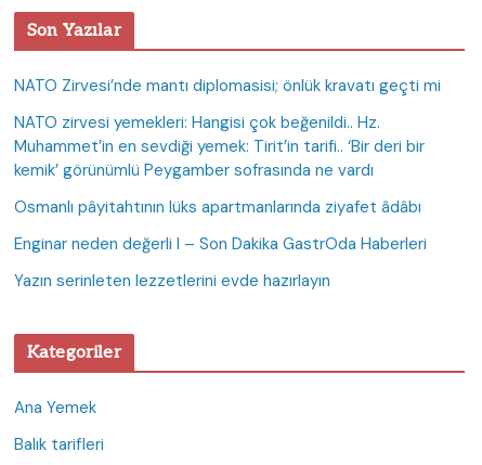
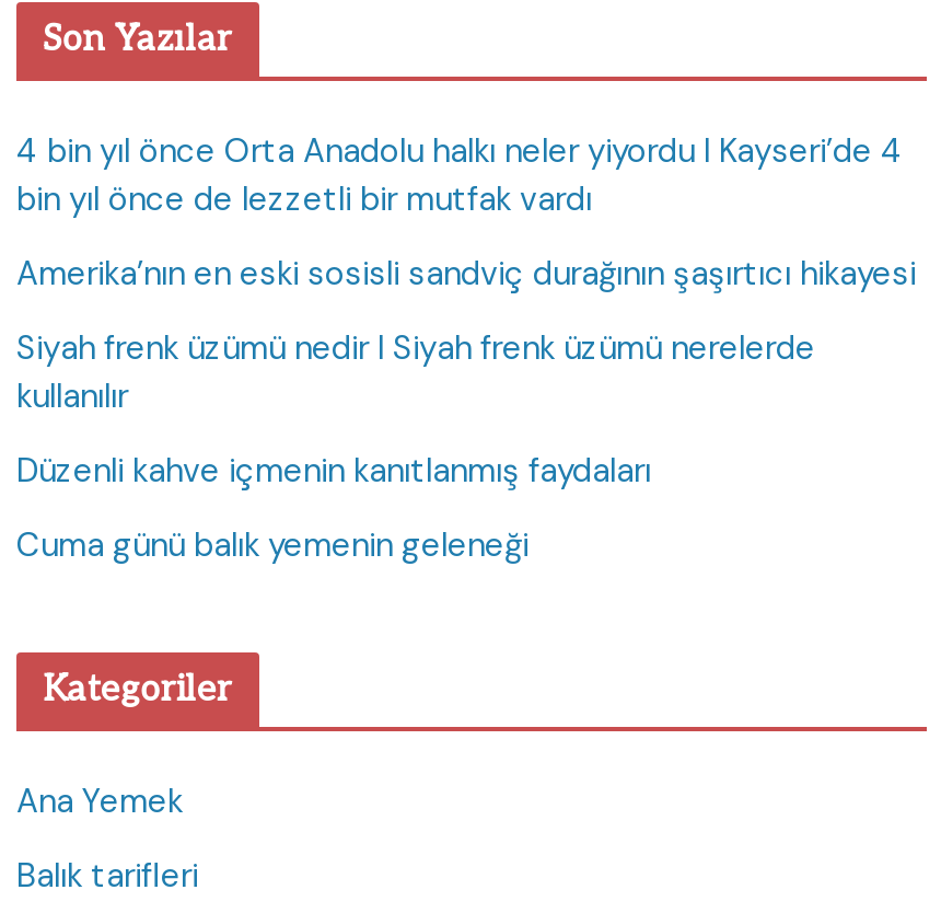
- NATO Zirvesi’nde mantı diplomasisi; önlük kravatı geçti mi
+ 4 bin yıl önce Orta Anadolu halkı neler yiyordu I Kayseri’de 4
+ bin yıl önce de lezzetli bir mutfak vardı

- NATO zirvesi yemekleri: Hangisi çok beğenildi.. Hz.
- Muhammet’in en sevdiği yemek: Tirit’in tarifi.. ‘Bir deri bir
- kemik’ görünümlü Peygamber sofrasında ne vardı
+ Amerika’nın en eski sosisli sandviç durağının şaşırtıcı hikayesi

- Osmanlı pâyitahtının lüks apartmanlarında ziyafet âdâbı
+ Siyah frenk üzümü nedir I Siyah frenk üzümü nerelerde
+ kullanılır

- Enginar neden değerli I – Son Dakika GastrOda Haberleri
+ Düzenli kahve içmenin kanıtlanmış faydaları

- Yazın serinleten lezzetlerini evde hazırlayın
+ Cuma günü balık yemenin geleneği
